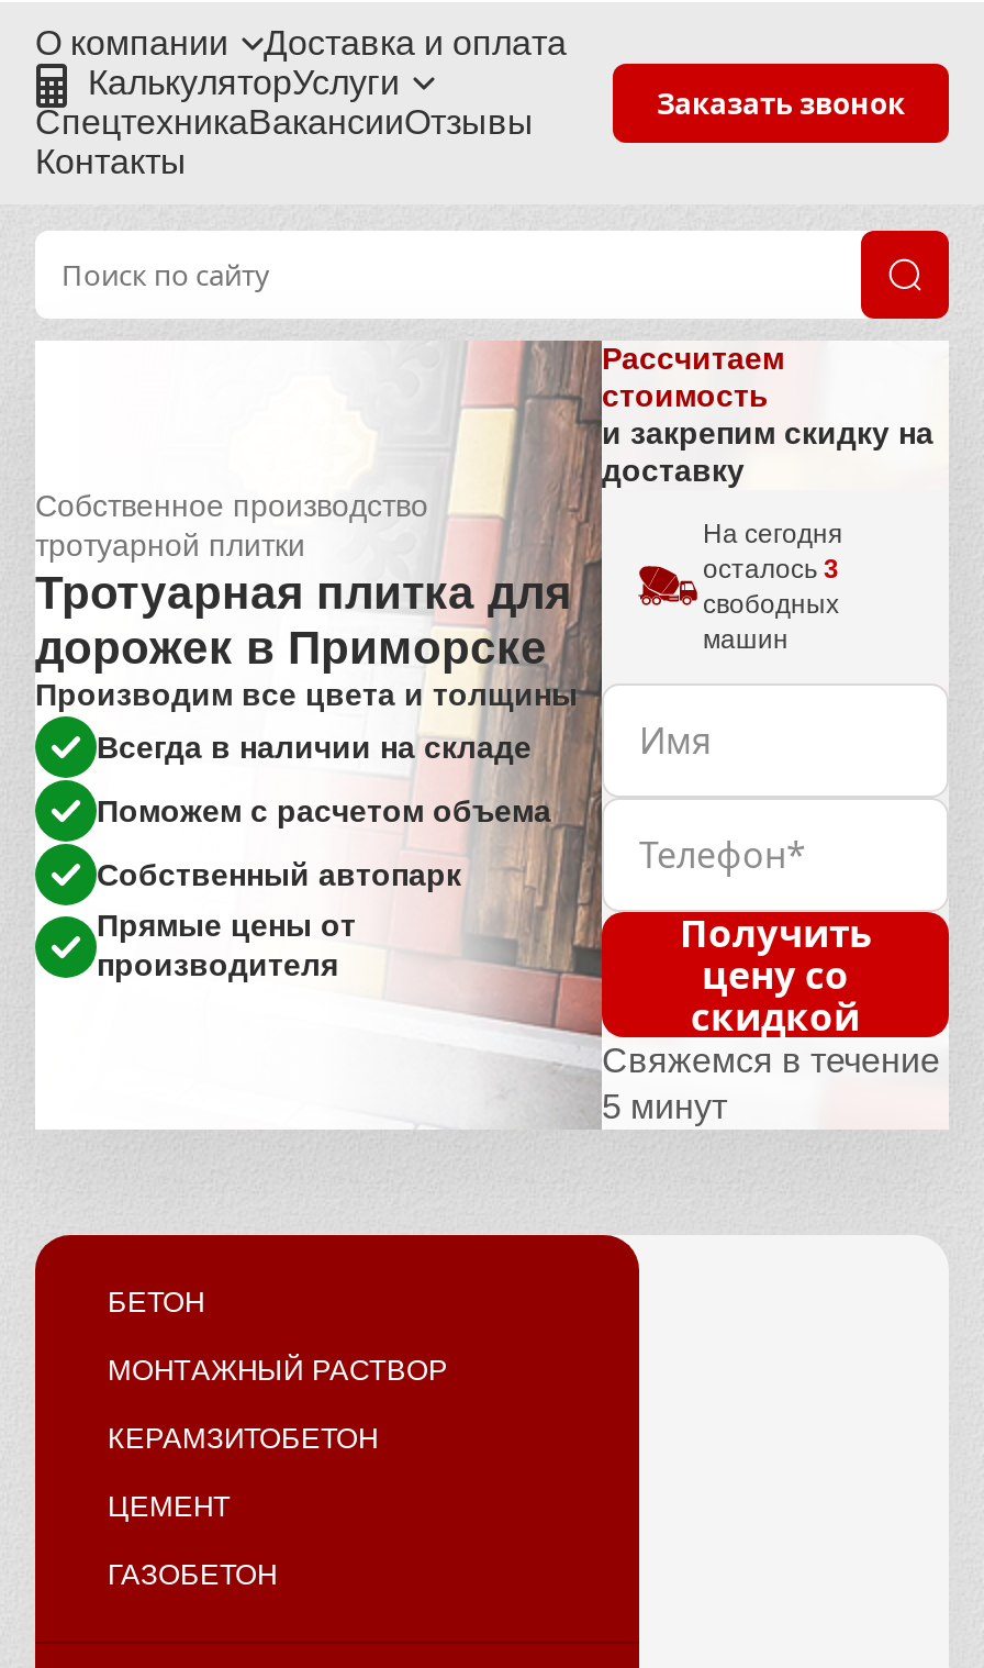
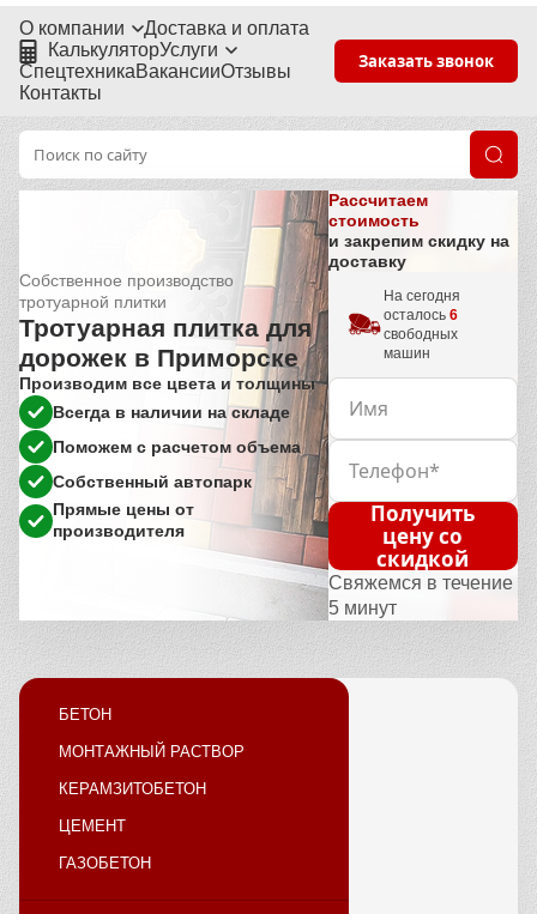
- осталось 3
+ осталось 6
